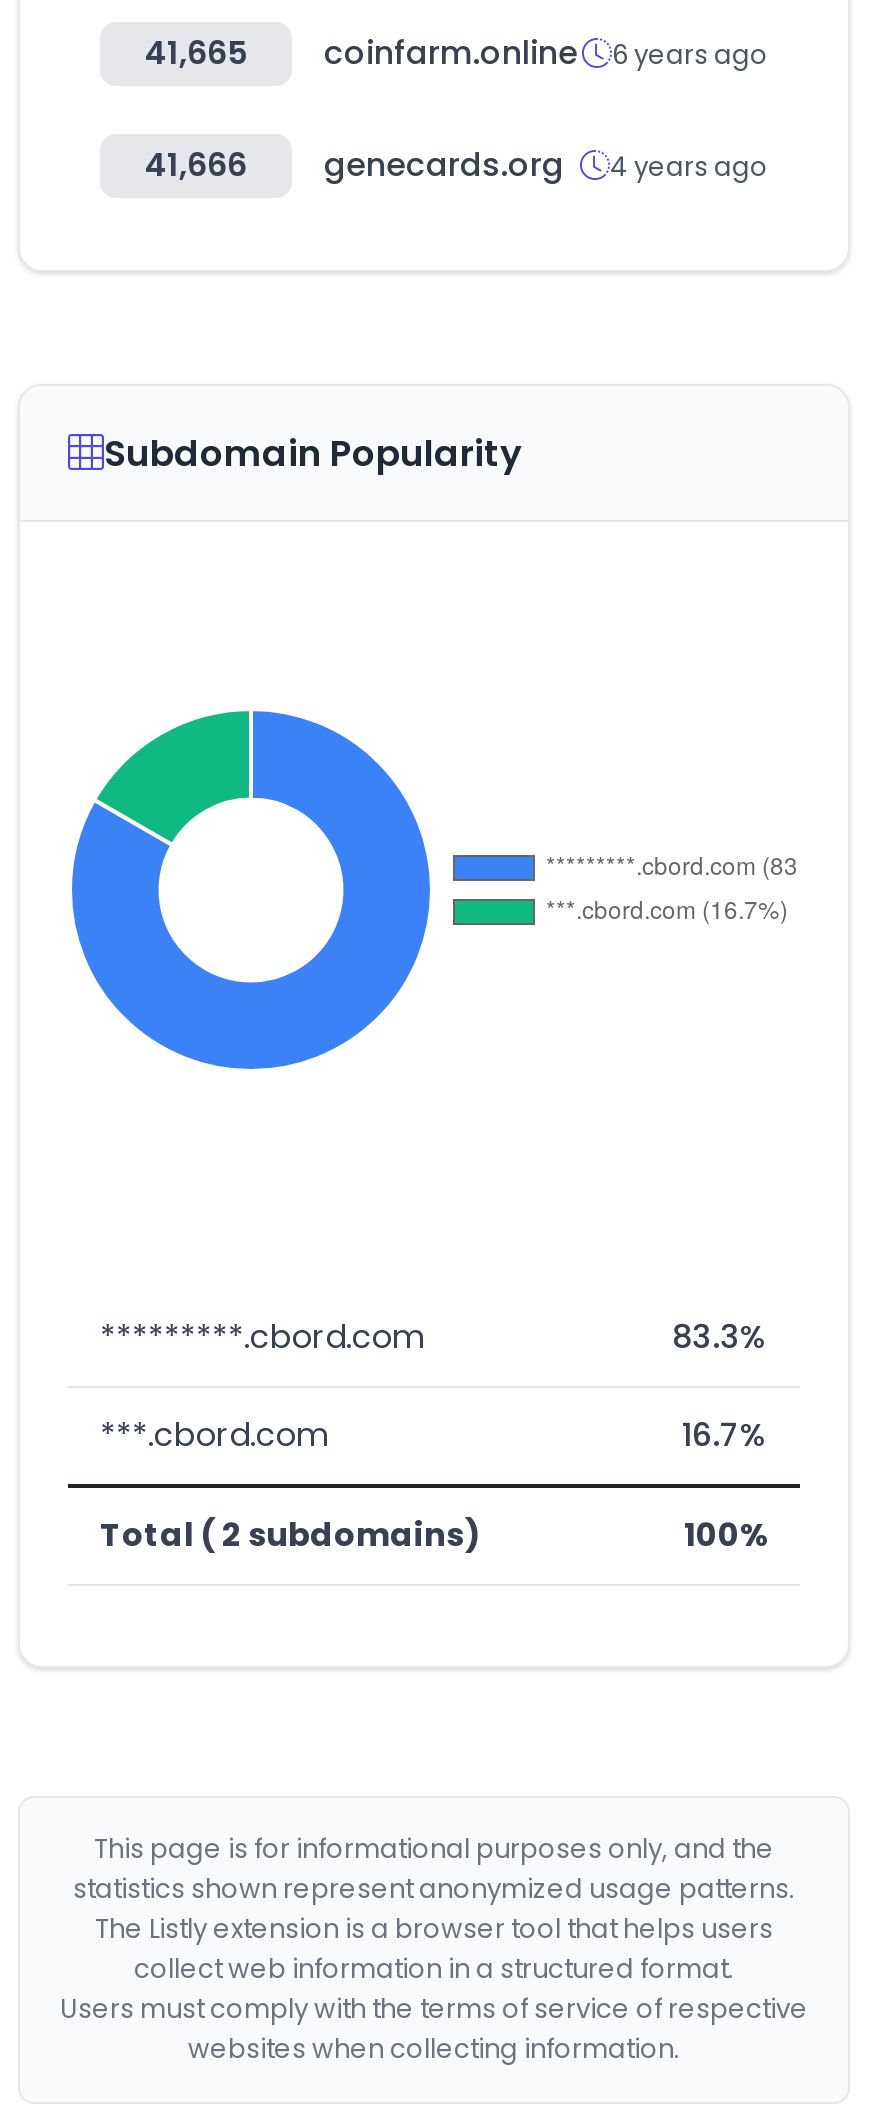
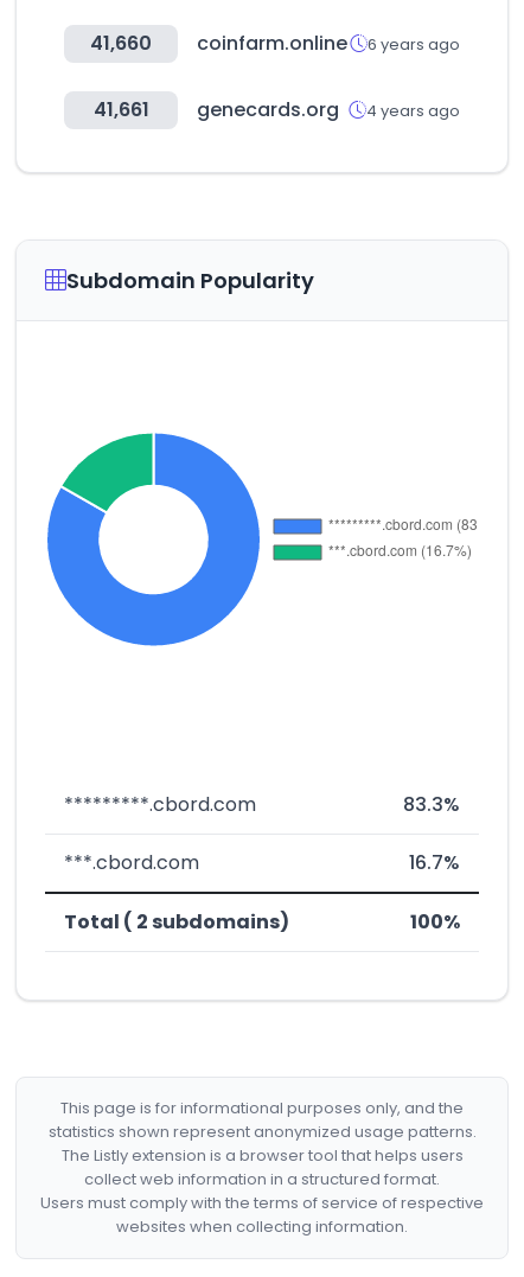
- 41,665 coinfarm.online 6 years ago
+ 41,660 coinfarm.online 6 years ago

- 41,666 genecards.org 4 years ago
+ 41,661 genecards.org 4 years ago
